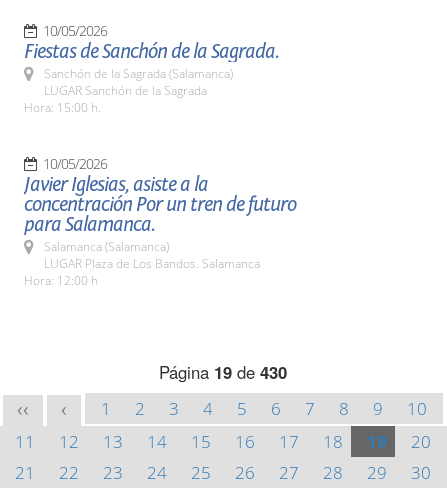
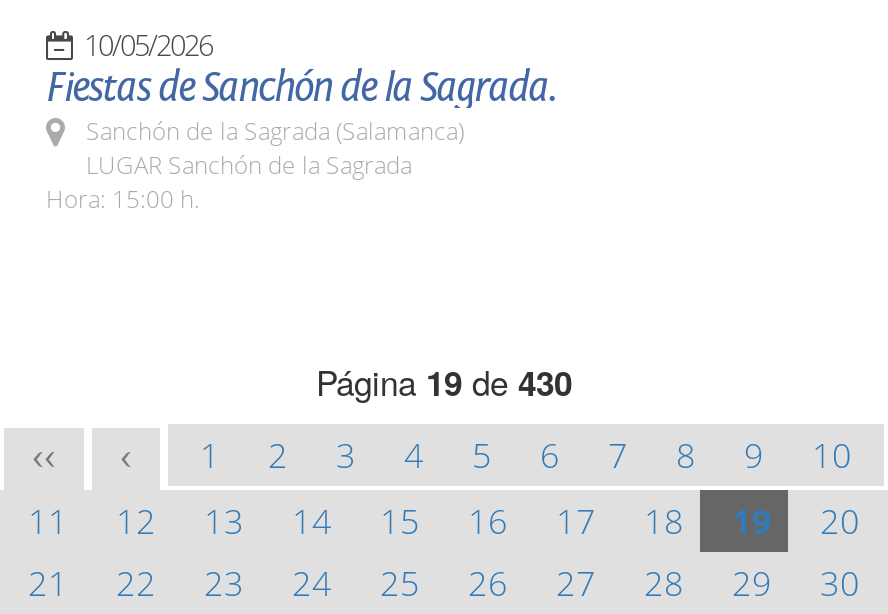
- 10/05/2026
- Javier Iglesias, asiste a la
- concentración Por un tren de futuro
- para Salamanca.
- Salamanca (Salamanca)
- LUGAR Plaza de Los Bandos. Salamanca
- Hora: 12:00 h
